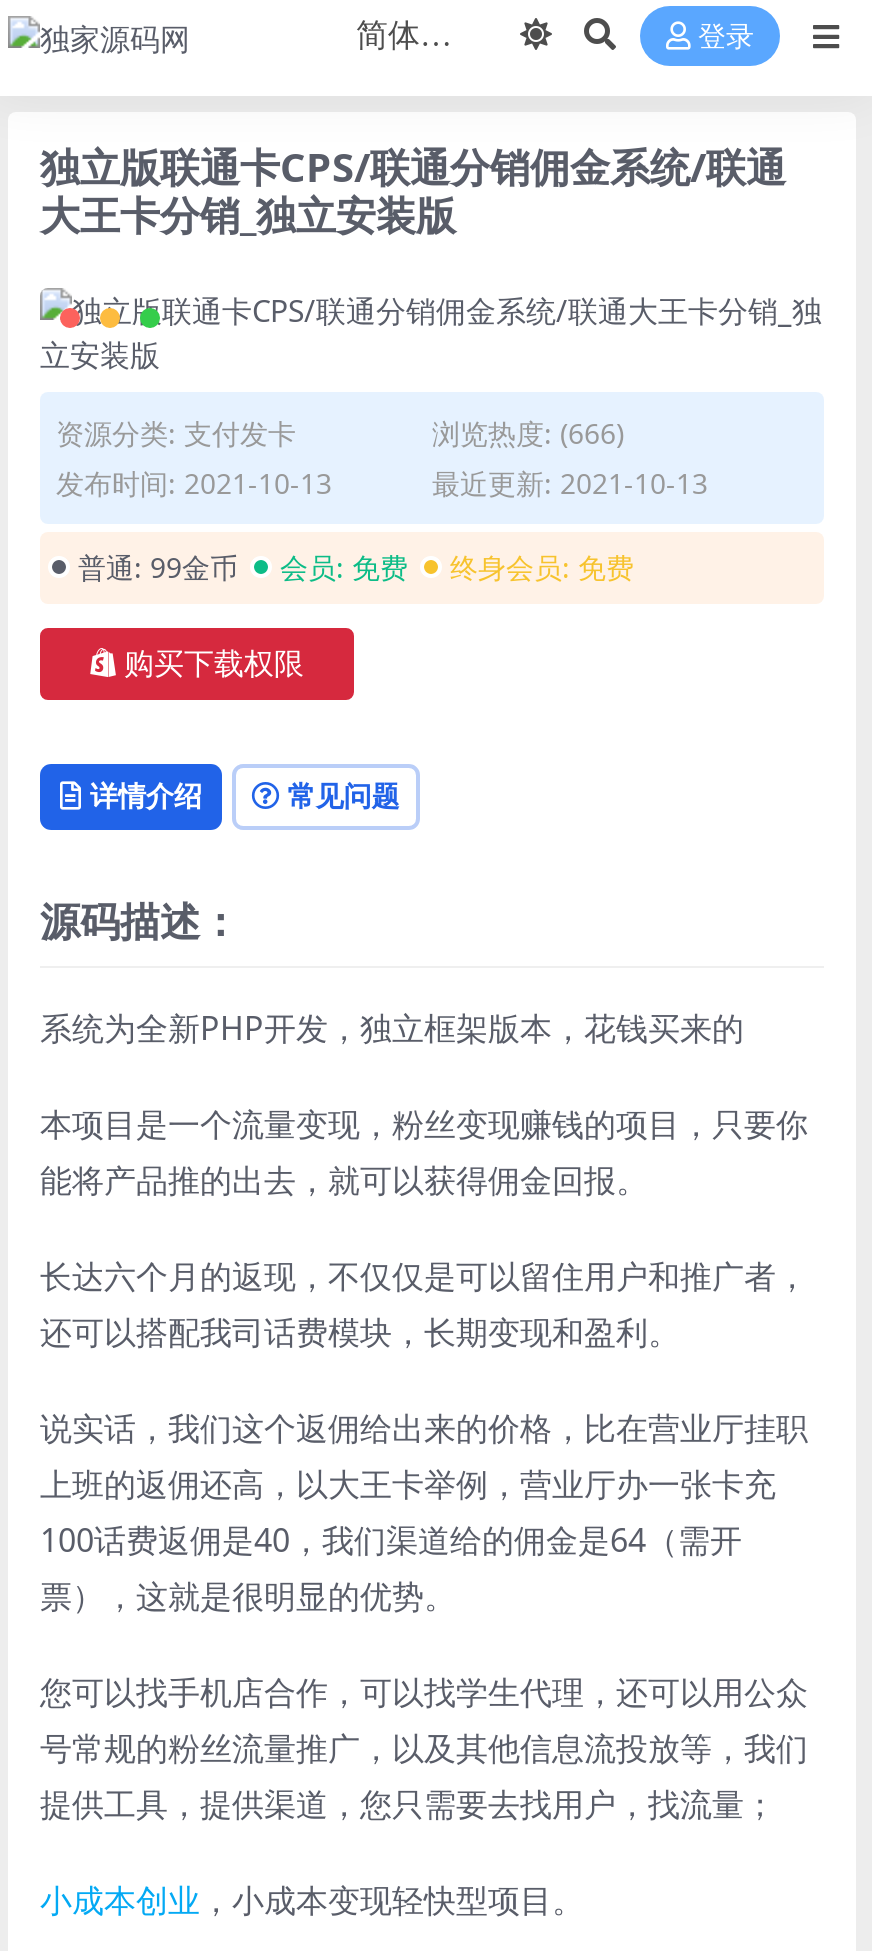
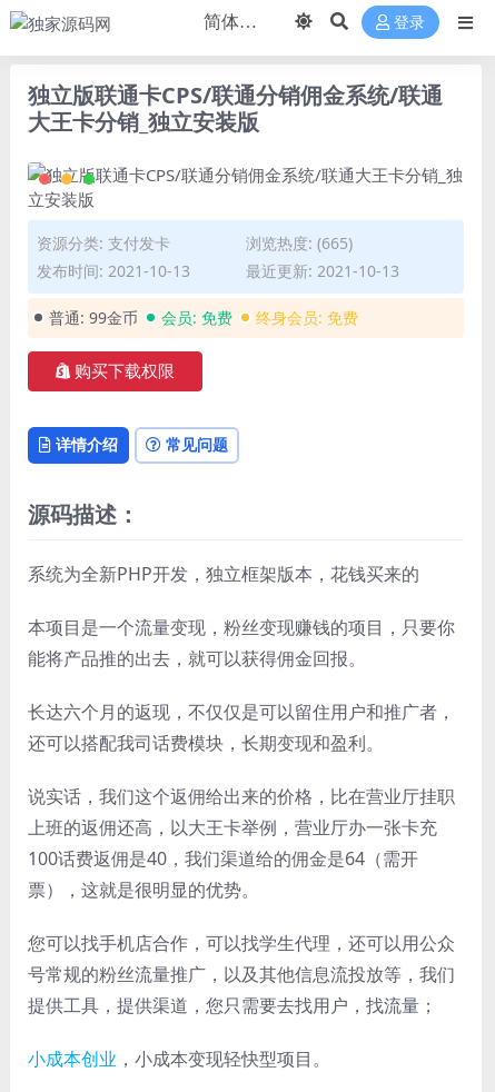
- 浏览热度: (666)
+ 浏览热度: (665)
